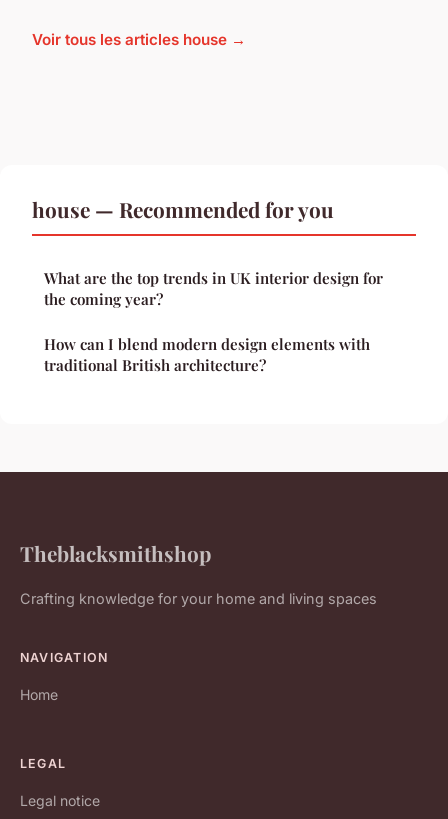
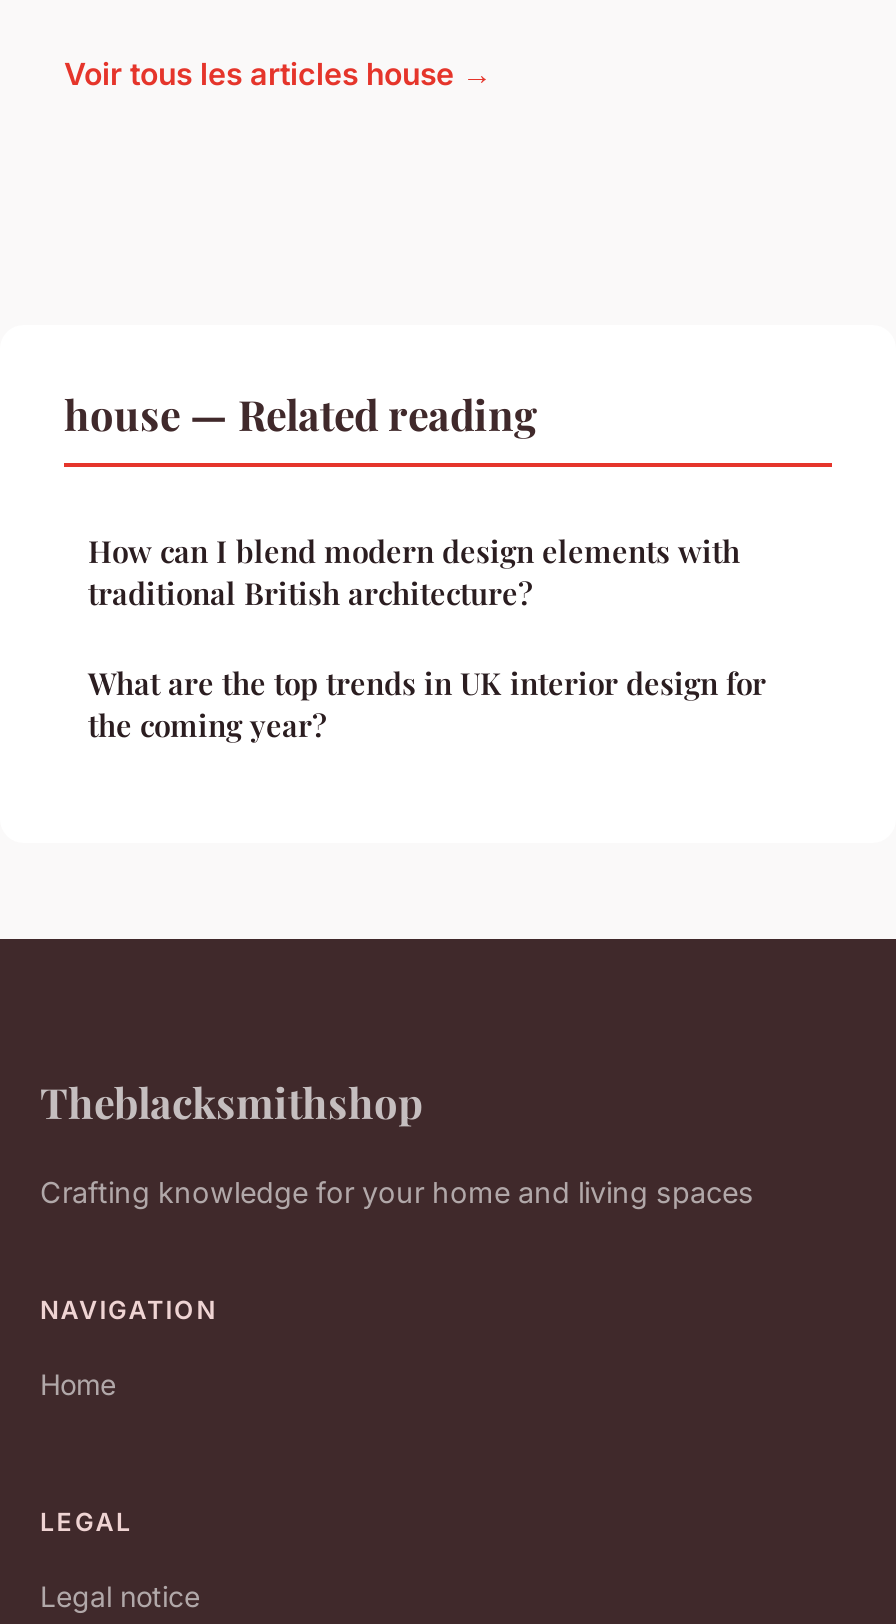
- house — Recommended for you
+ house — Related reading

moved down: What are the top trends in UK interior design for | the coming year?

moved up: How can I blend modern design elements with | traditional British architecture?
